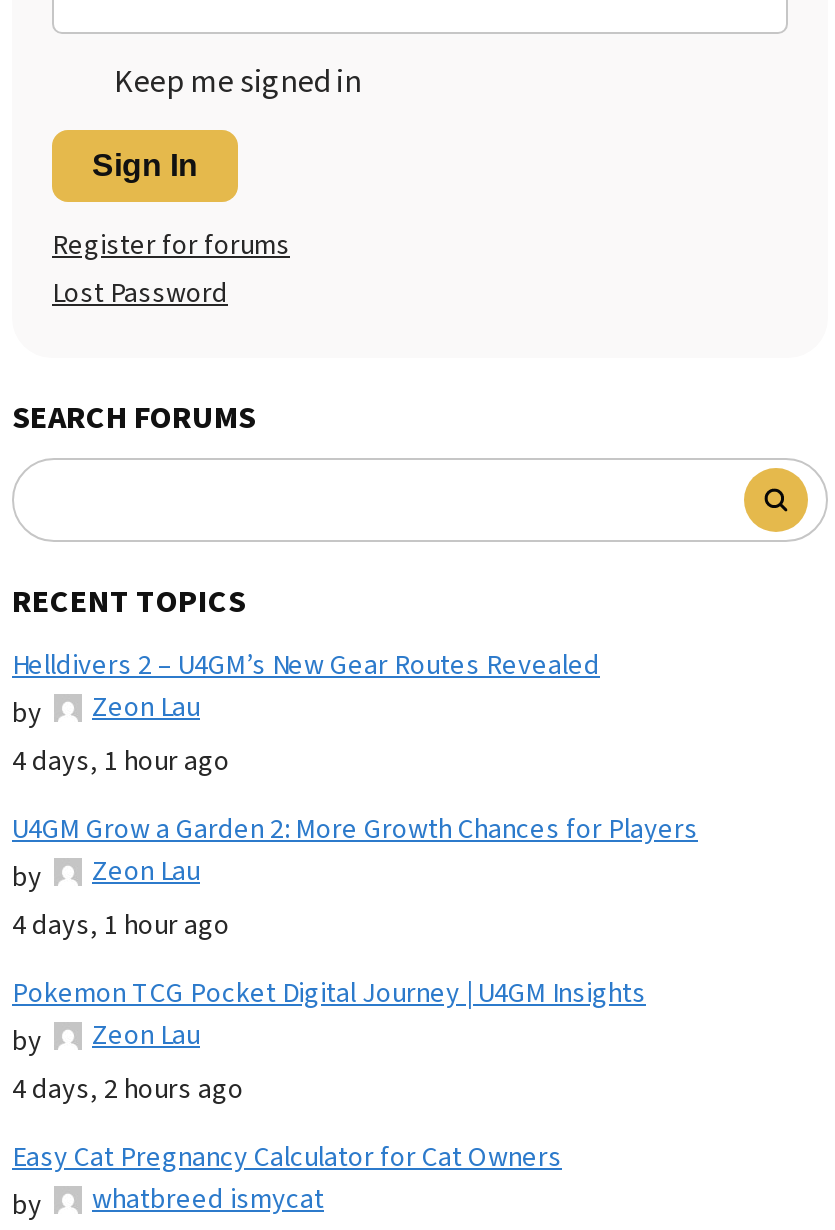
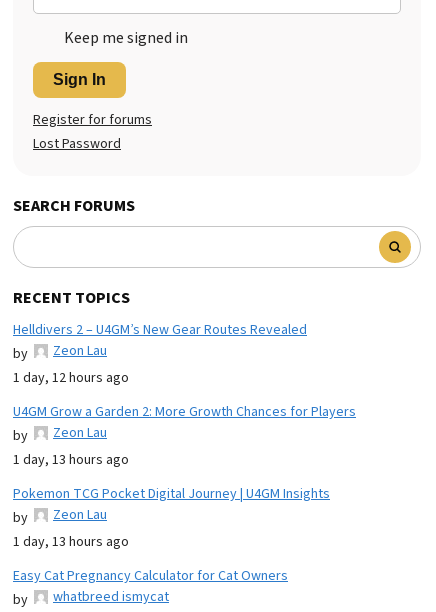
- 4 days, 1 hour ago
+ 1 day, 12 hours ago

- 4 days, 1 hour ago
+ 1 day, 13 hours ago

- 4 days, 2 hours ago
+ 1 day, 13 hours ago
